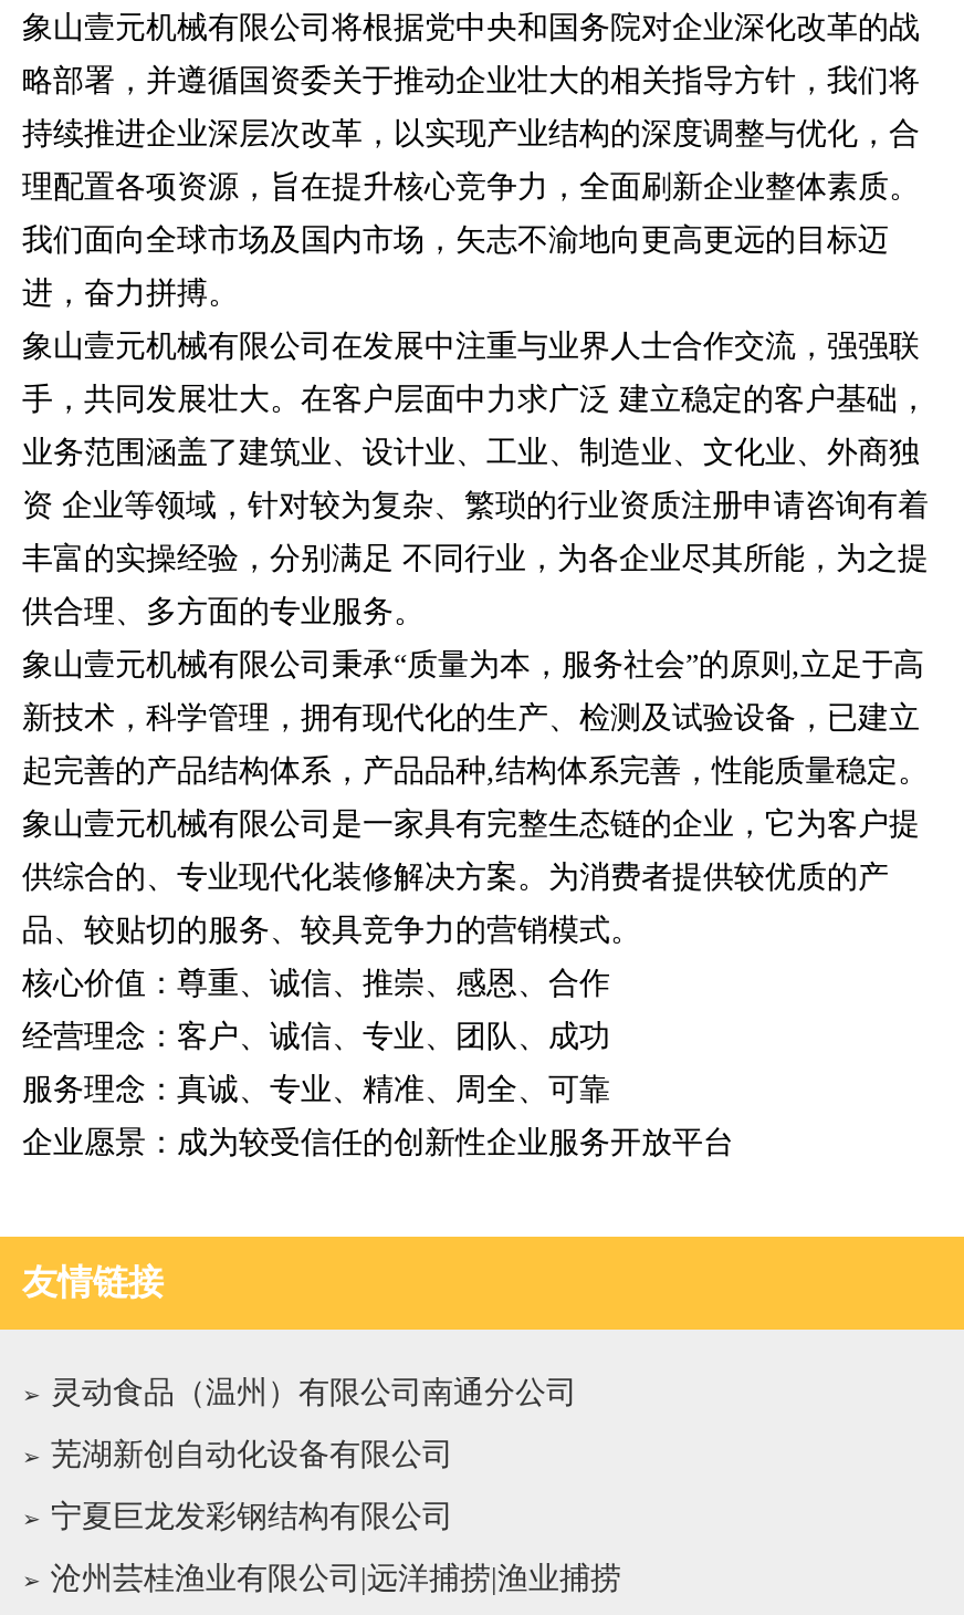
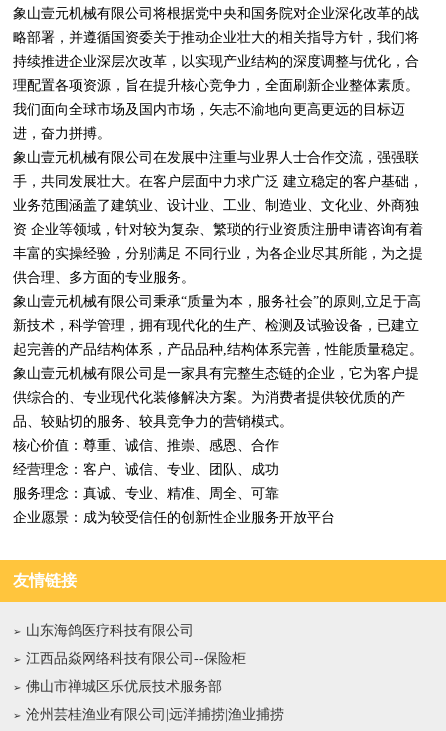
- 灵动食品（温州）有限公司南通分公司
+ 山东海鸽医疗科技有限公司

- 芜湖新创自动化设备有限公司
+ 江西品焱网络科技有限公司--保险柜

- 宁夏巨龙发彩钢结构有限公司
+ 佛山市禅城区乐优辰技术服务部
